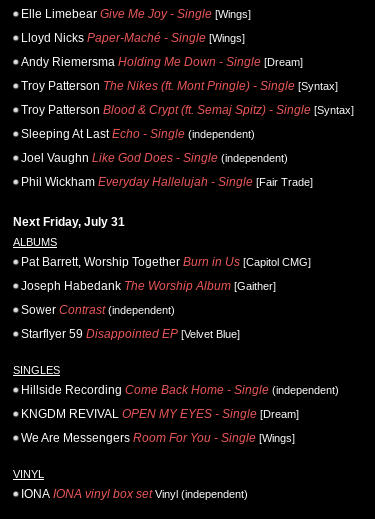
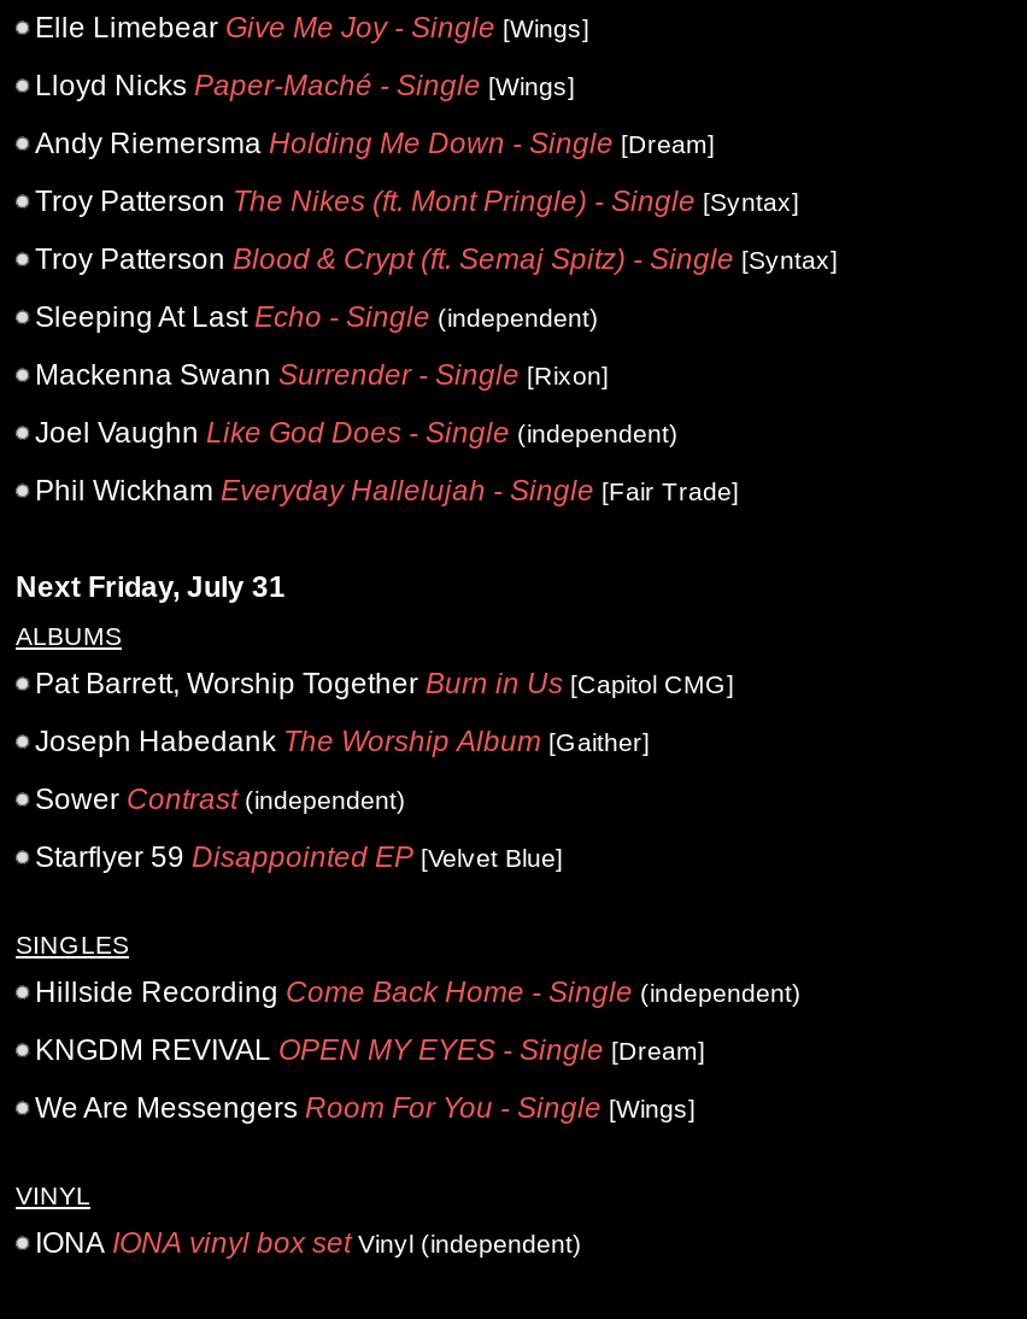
+ Mackenna Swann Surrender - Single [Rixon]
